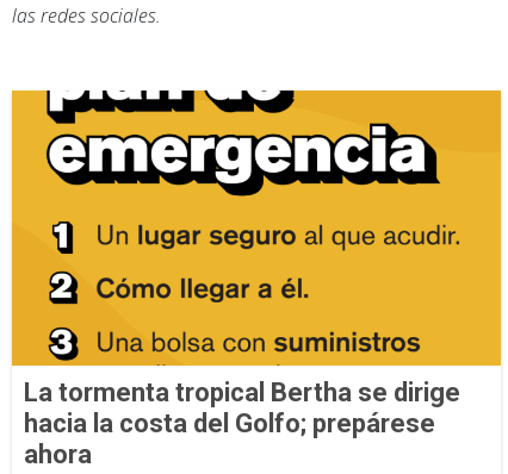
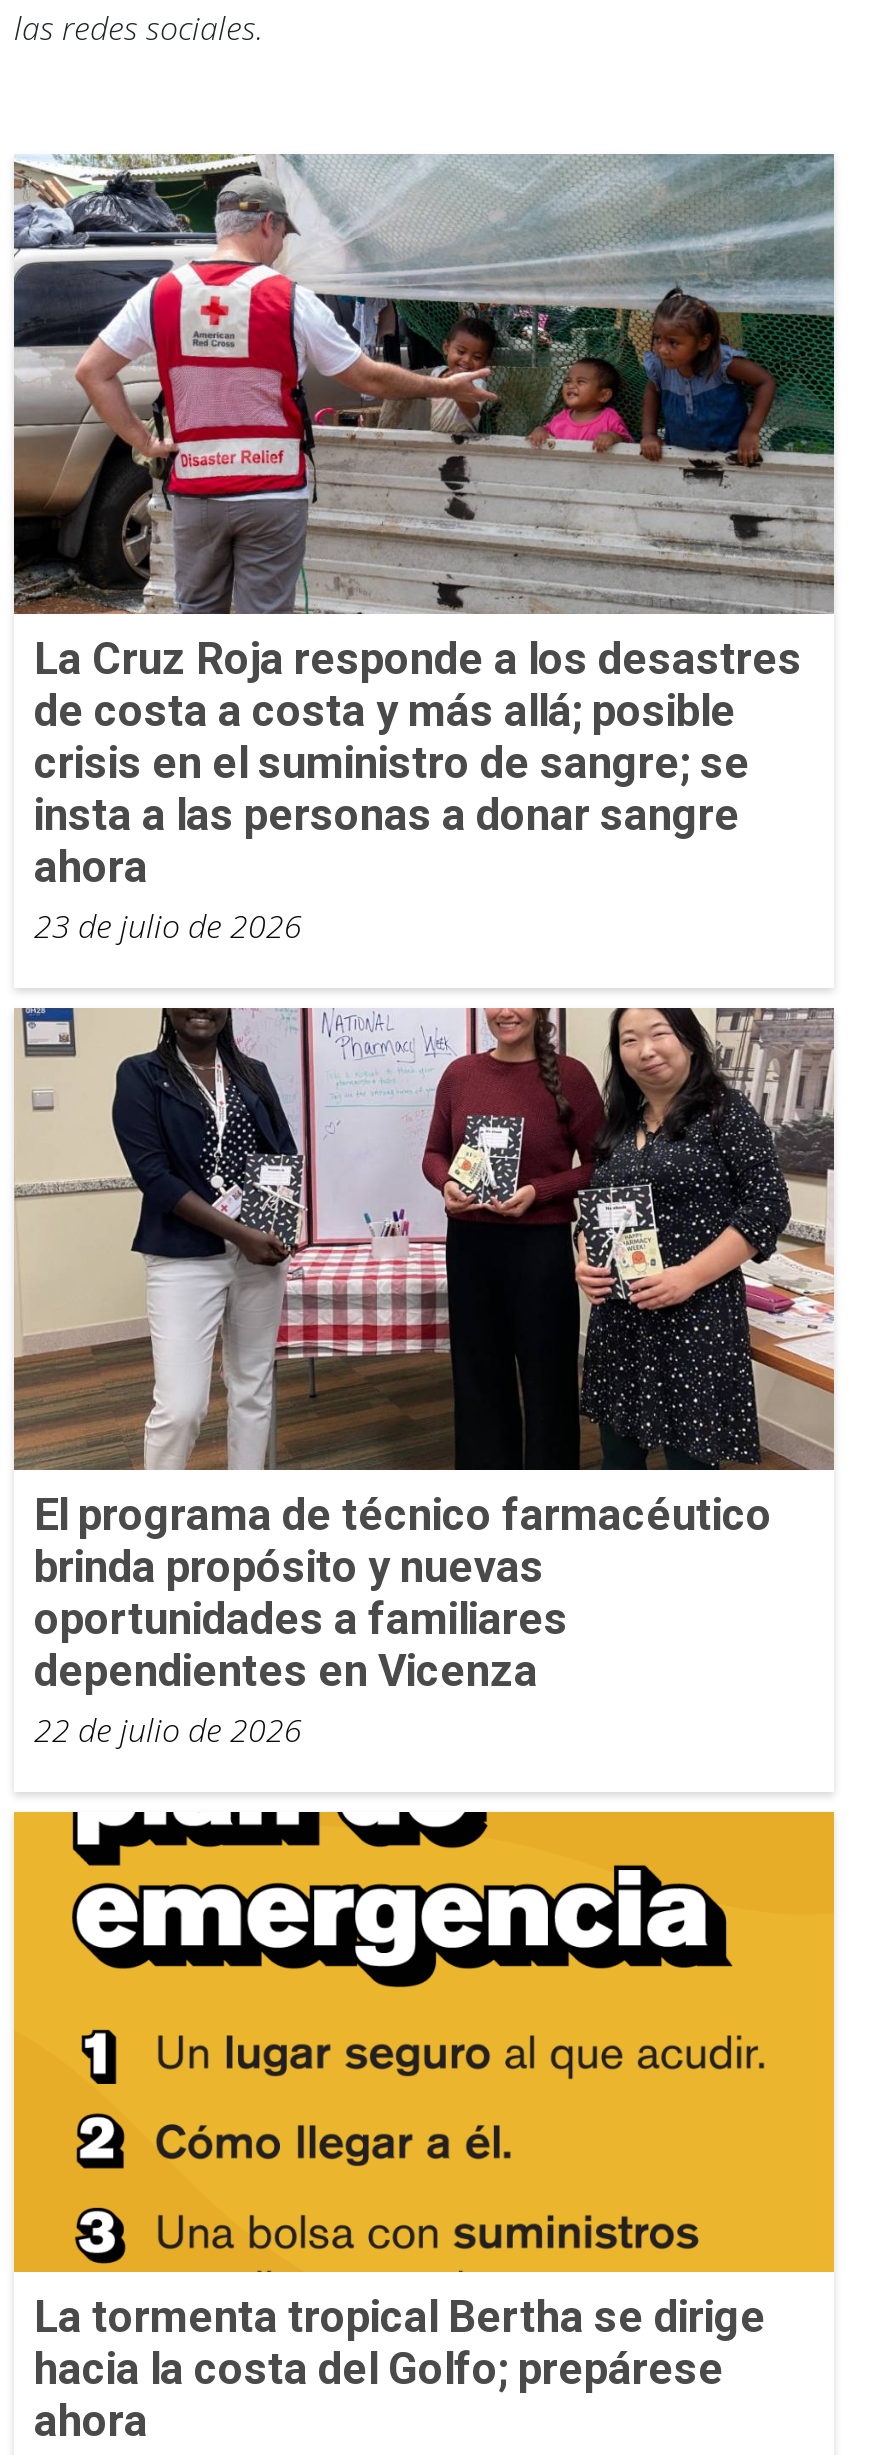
+ [image]
+ La Cruz Roja responde a los desastres
+ de costa a costa y más allá; posible
+ crisis en el suministro de sangre; se
+ insta a las personas a donar sangre
+ ahora
+ 23 de julio de 2026

+ [image]
+ El programa de técnico farmacéutico
+ brinda propósito y nuevas
+ oportunidades a familiares
+ dependientes en Vicenza
+ 22 de julio de 2026
